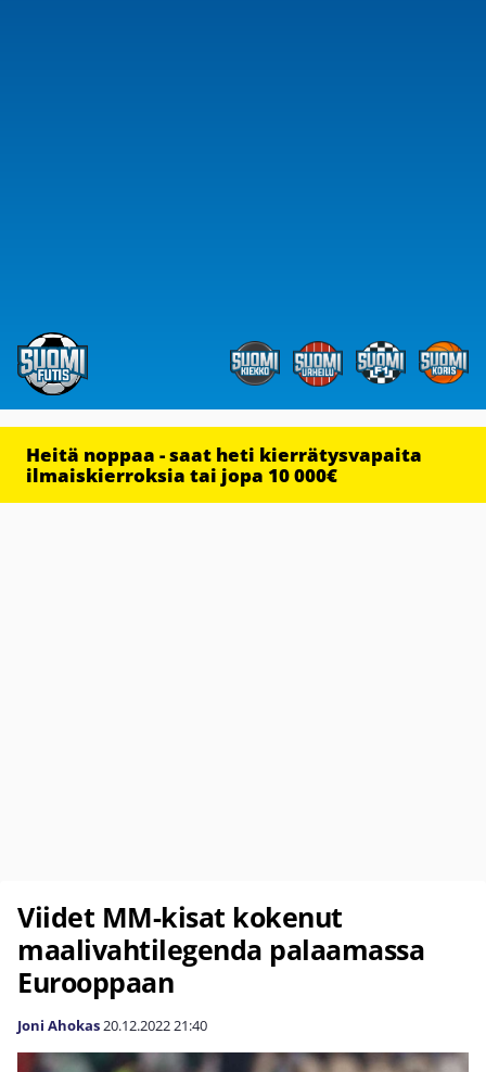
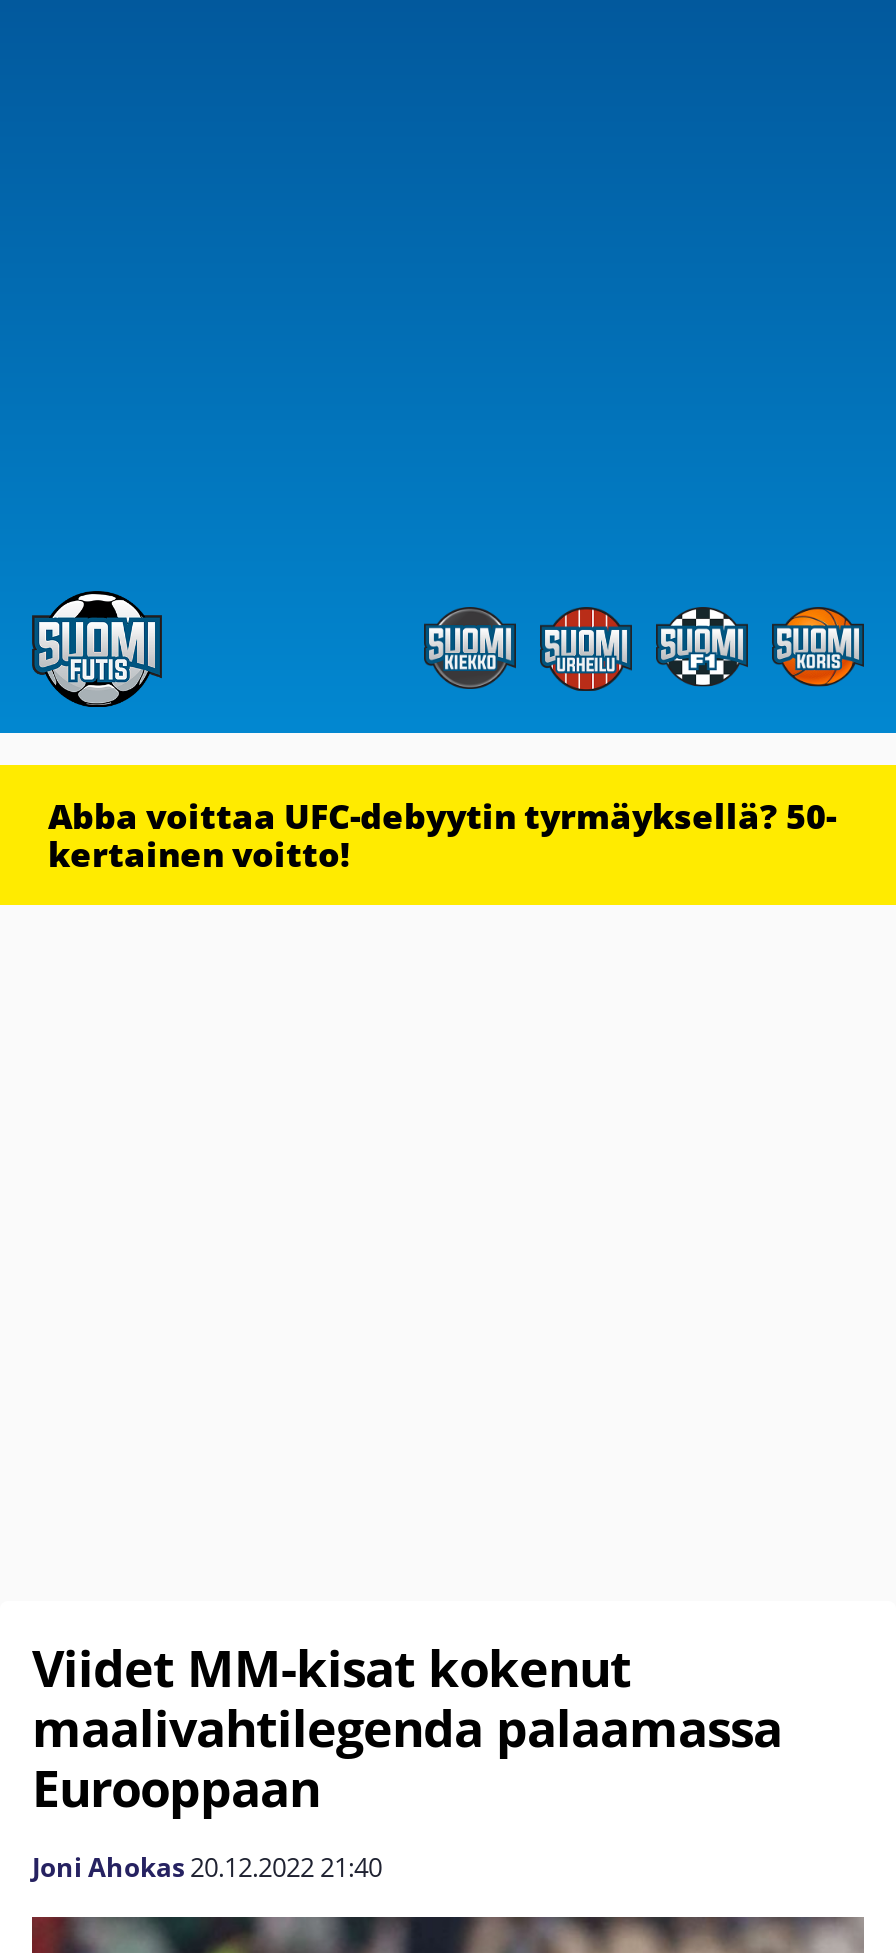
- Heitä noppaa - saat heti kierrätysvapaita
- ilmaiskierroksia tai jopa 10 000€
+ Abba voittaa UFC-debyytin tyrmäyksellä? 50-
+ kertainen voitto!
